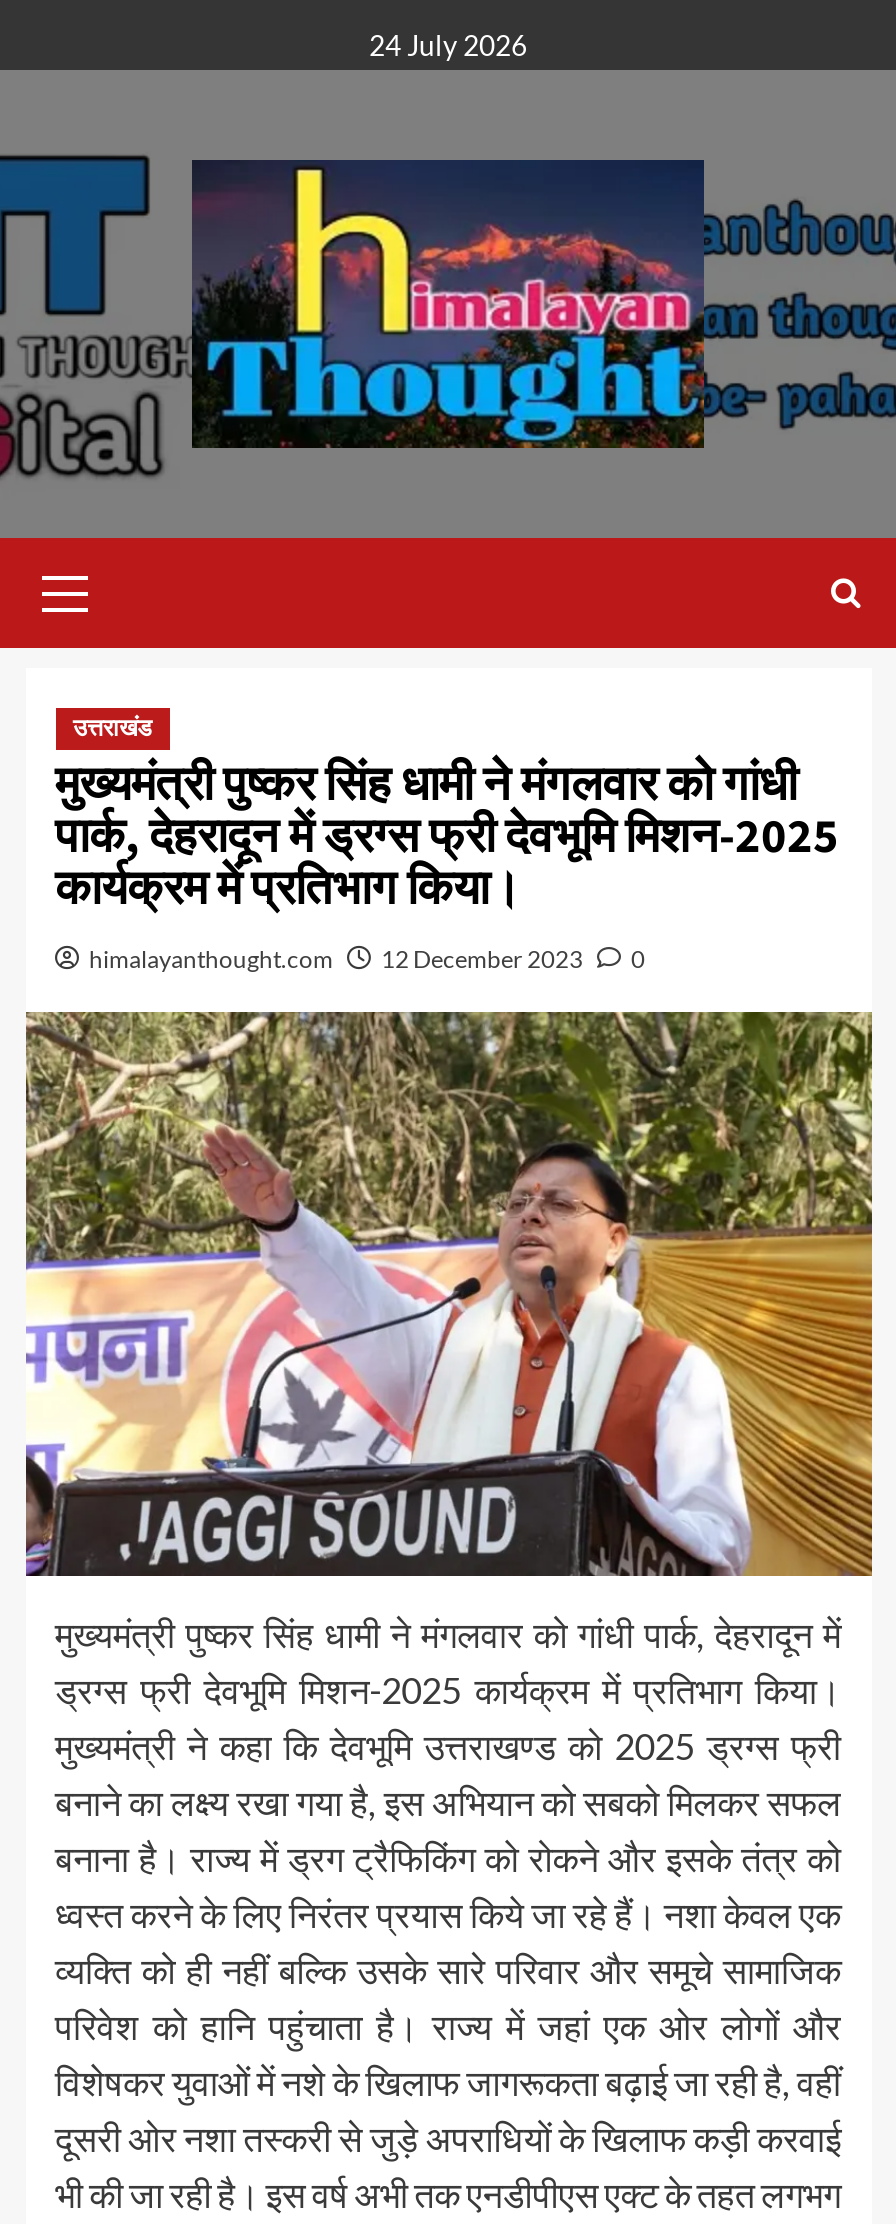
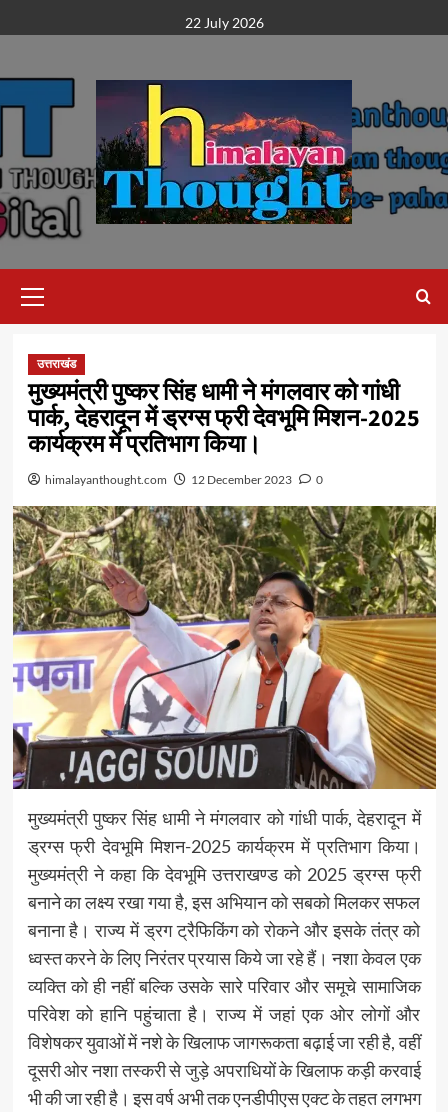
- 24 July 2026
+ 22 July 2026
